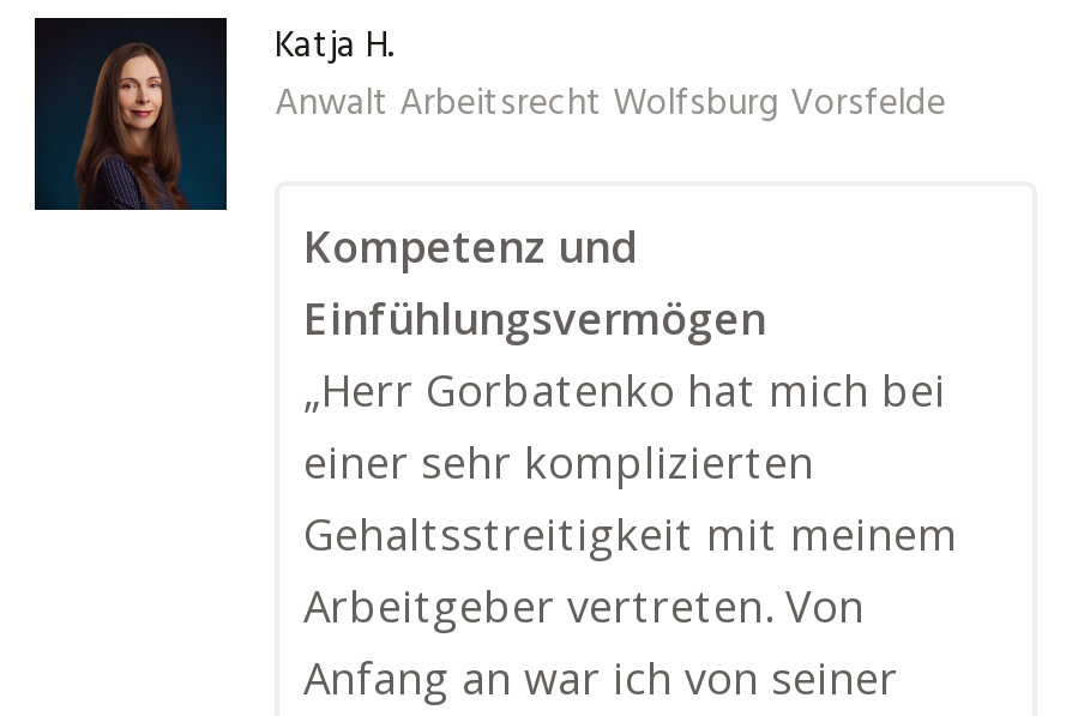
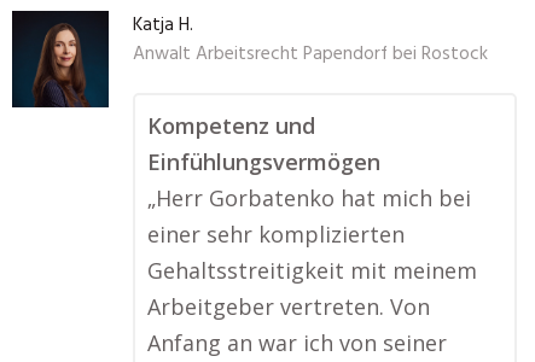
- Anwalt Arbeitsrecht Wolfsburg Vorsfelde
+ Anwalt Arbeitsrecht Papendorf bei Rostock
